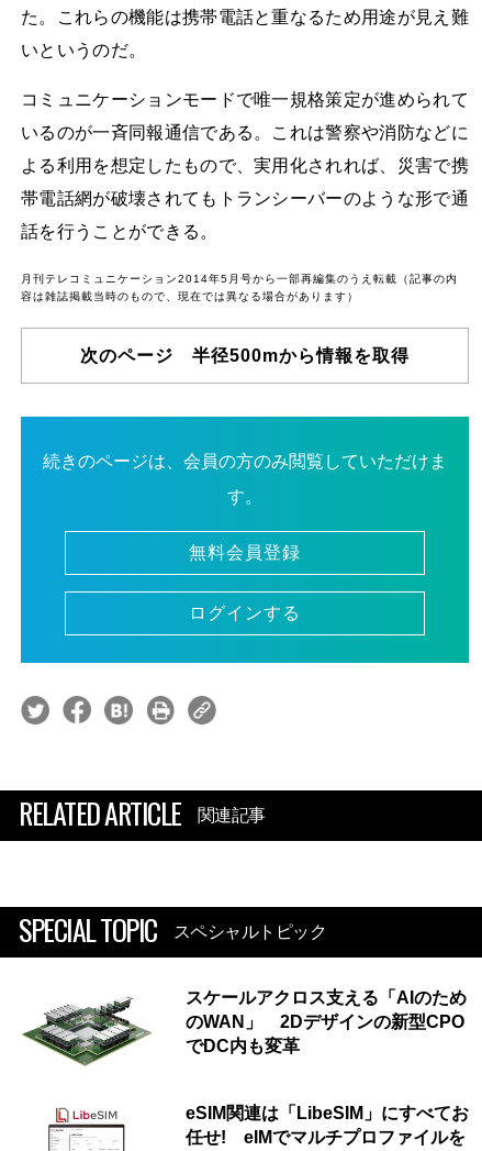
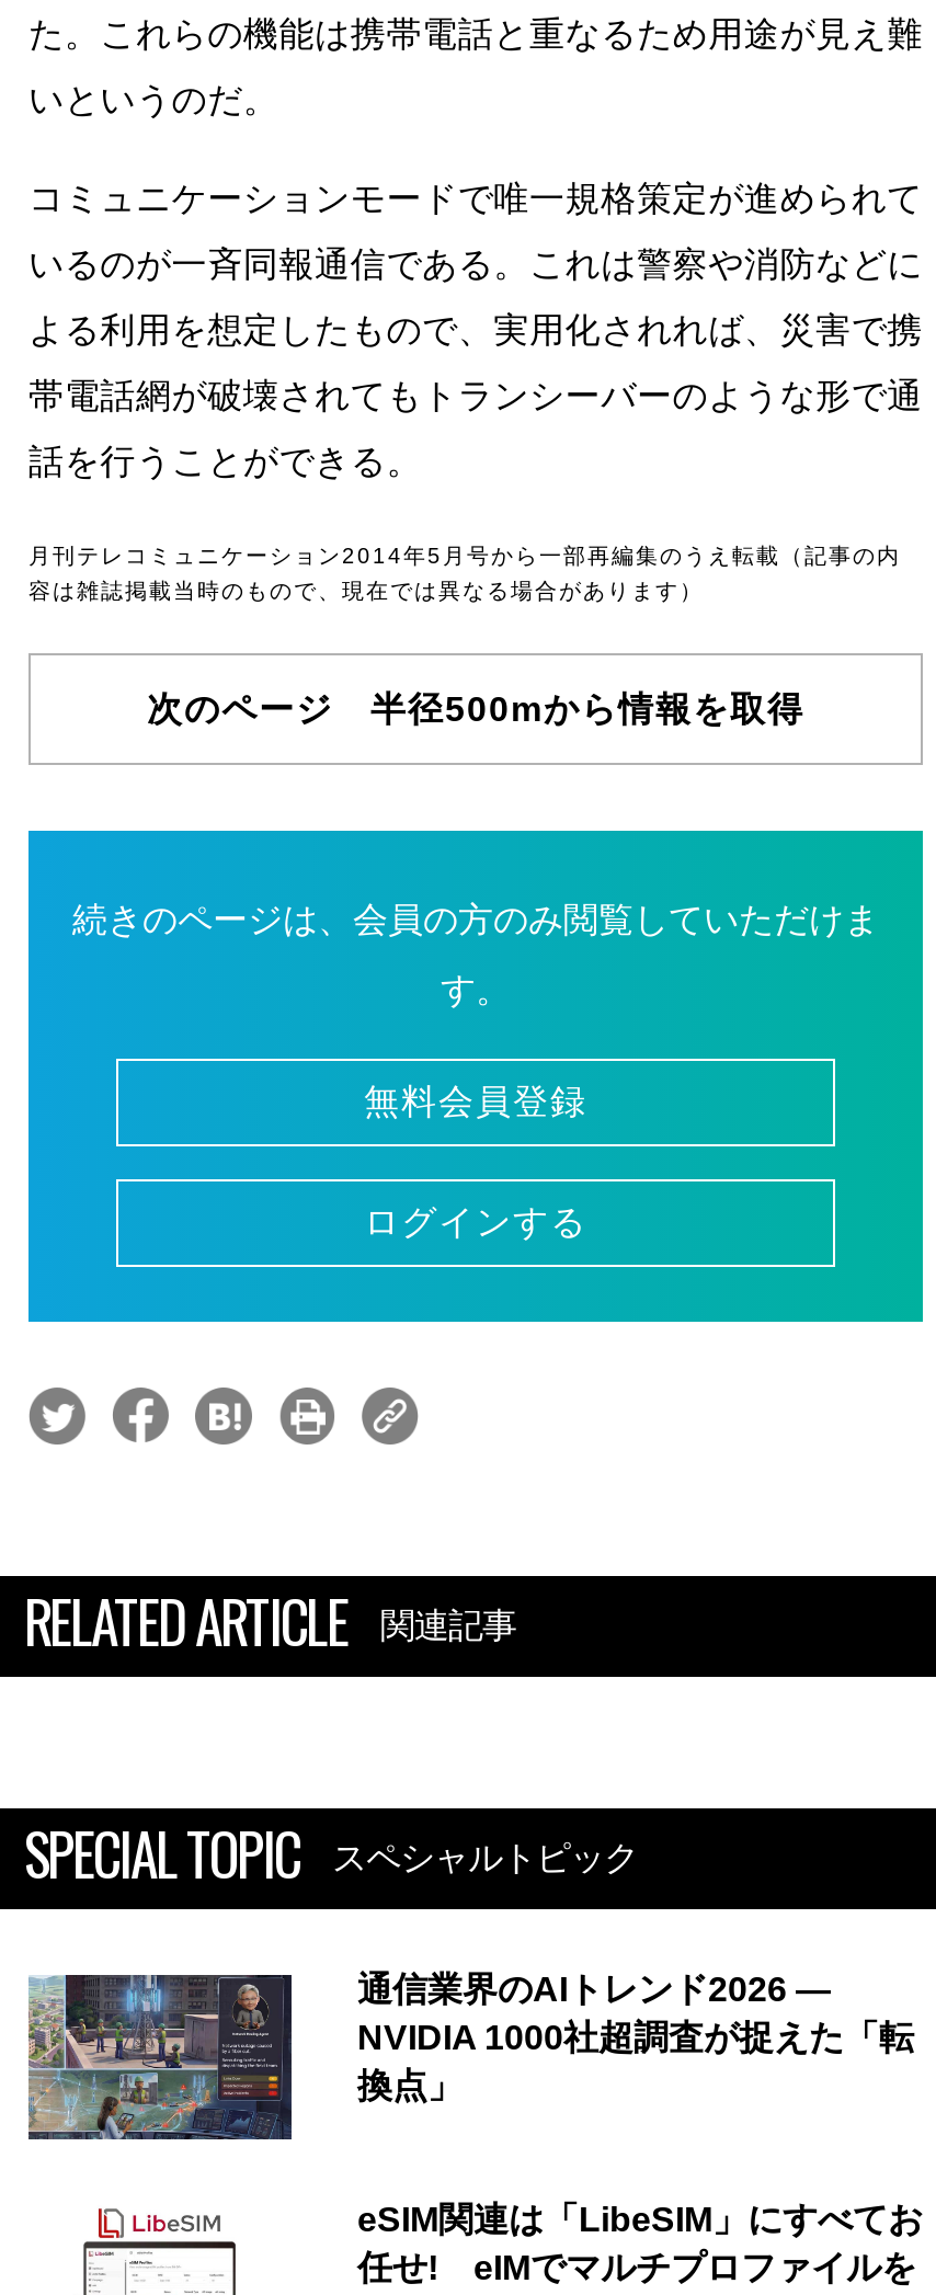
- [image]
- スケールアクロス支える「AIのため
- のWAN」 2Dデザインの新型CPO
- でDC内も変革
+ [image]
+ 通信業界のAIトレンド2026 ―
+ NVIDIA 1000社超調査が捉えた「転
+ 換点」
